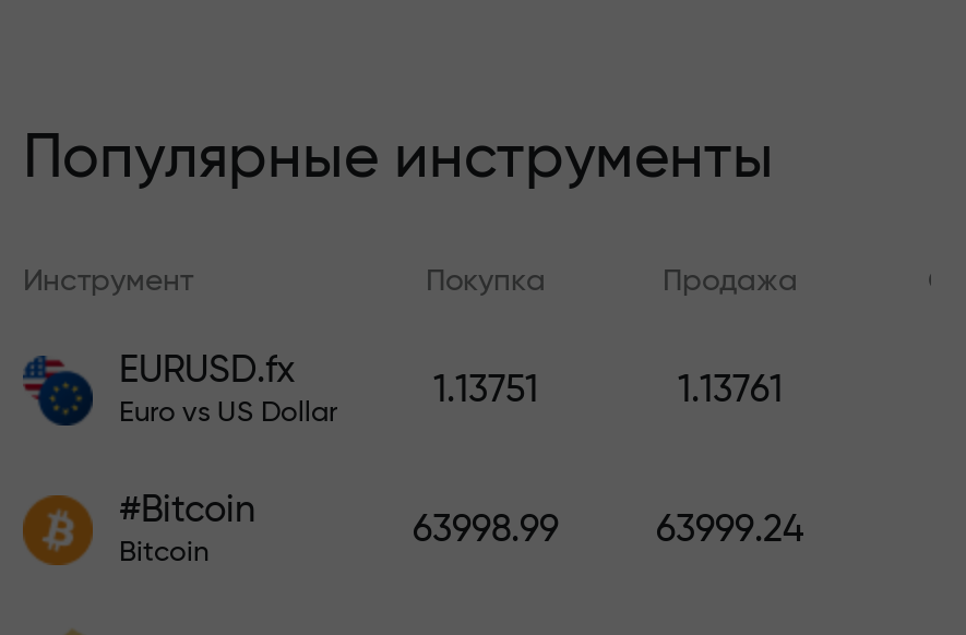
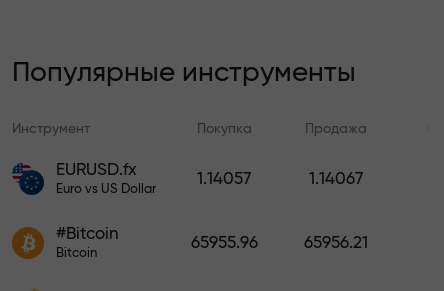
- 1.13751
+ 1.14057

- 1.13761
+ 1.14067

- 63998.99
+ 65955.96

- 63999.24
+ 65956.21
